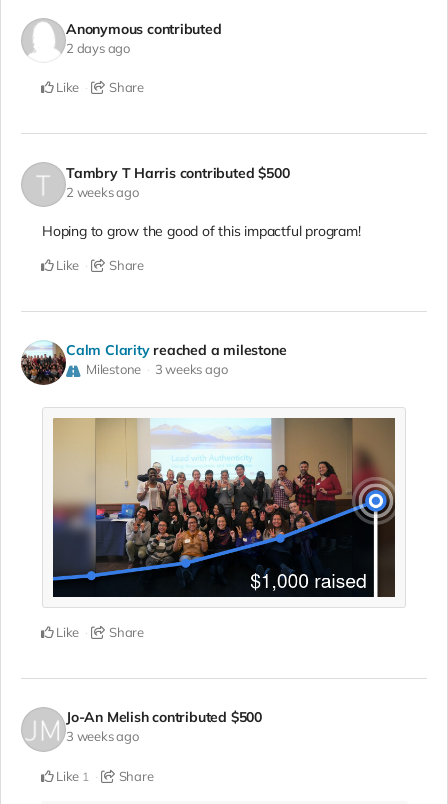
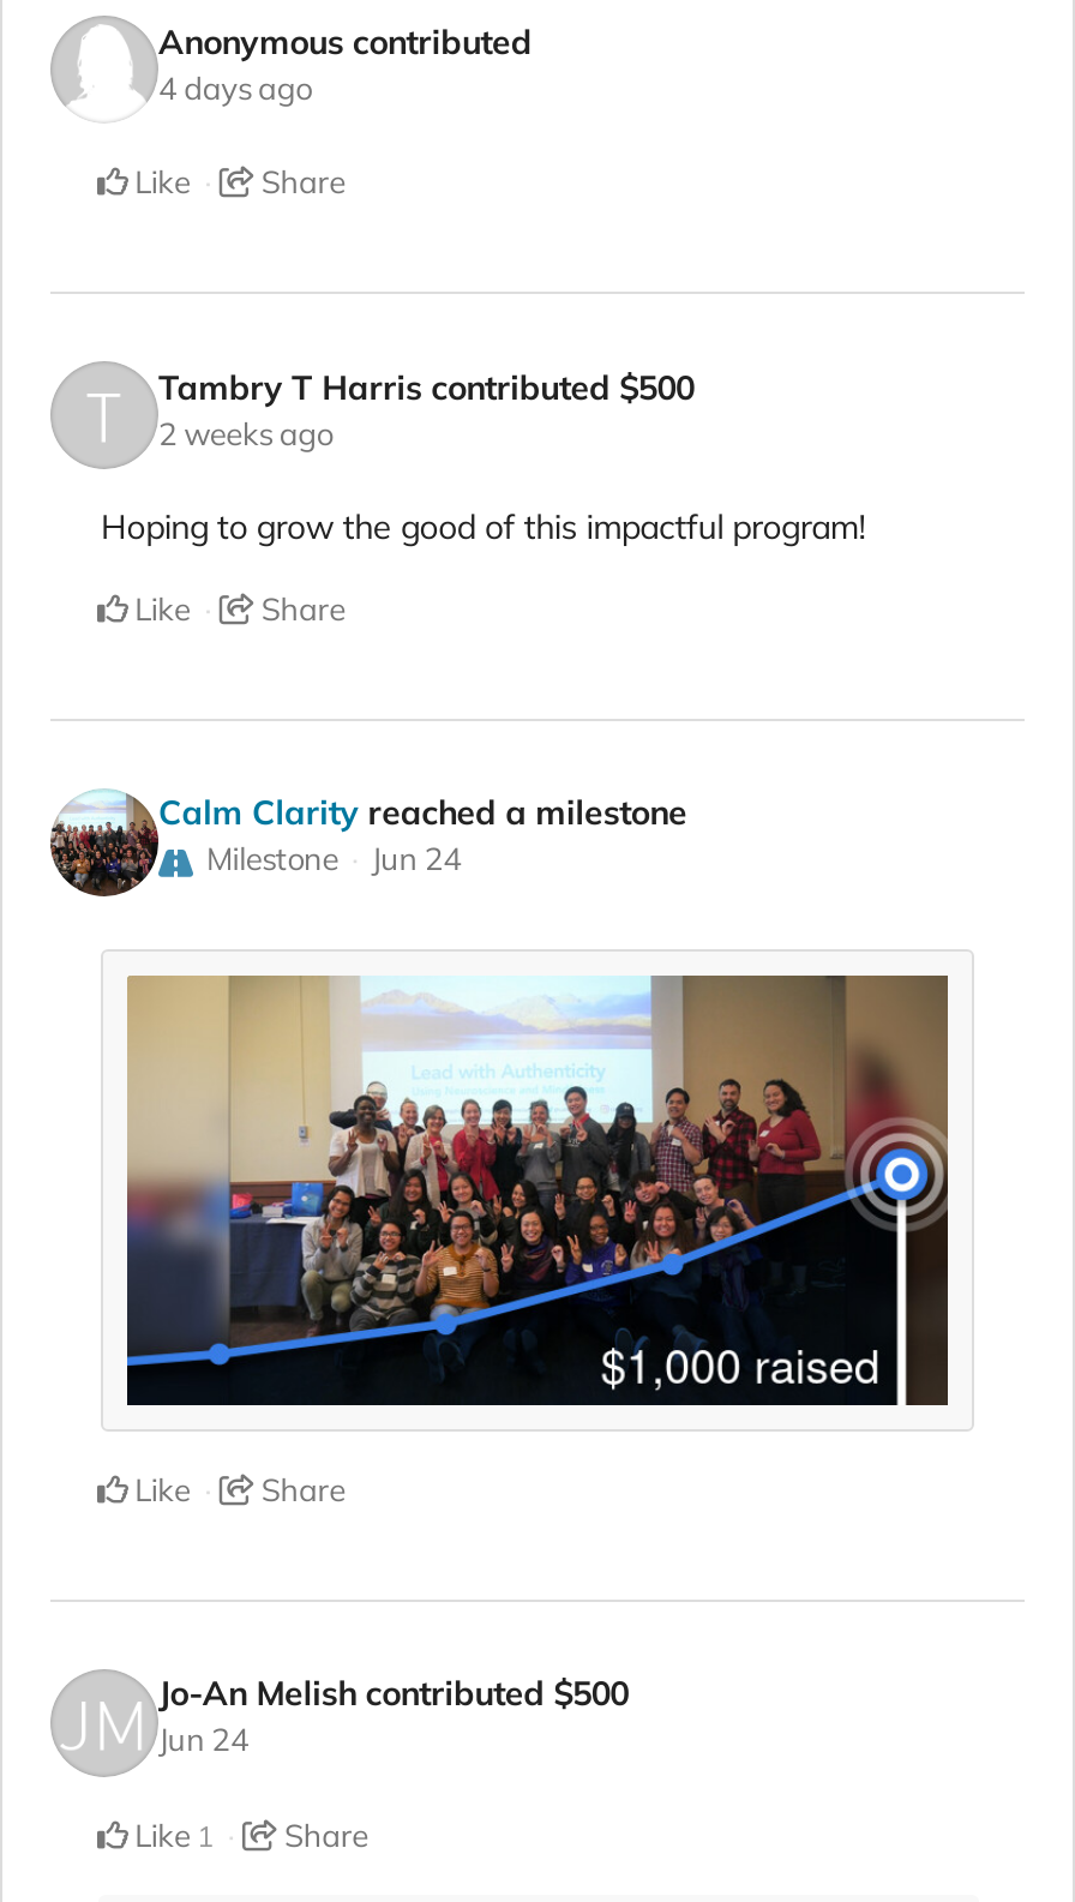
- 2 days ago
+ 4 days ago

- Milestone 3 weeks ago
+ Milestone Jun 24

- 3 weeks ago
+ Jun 24
